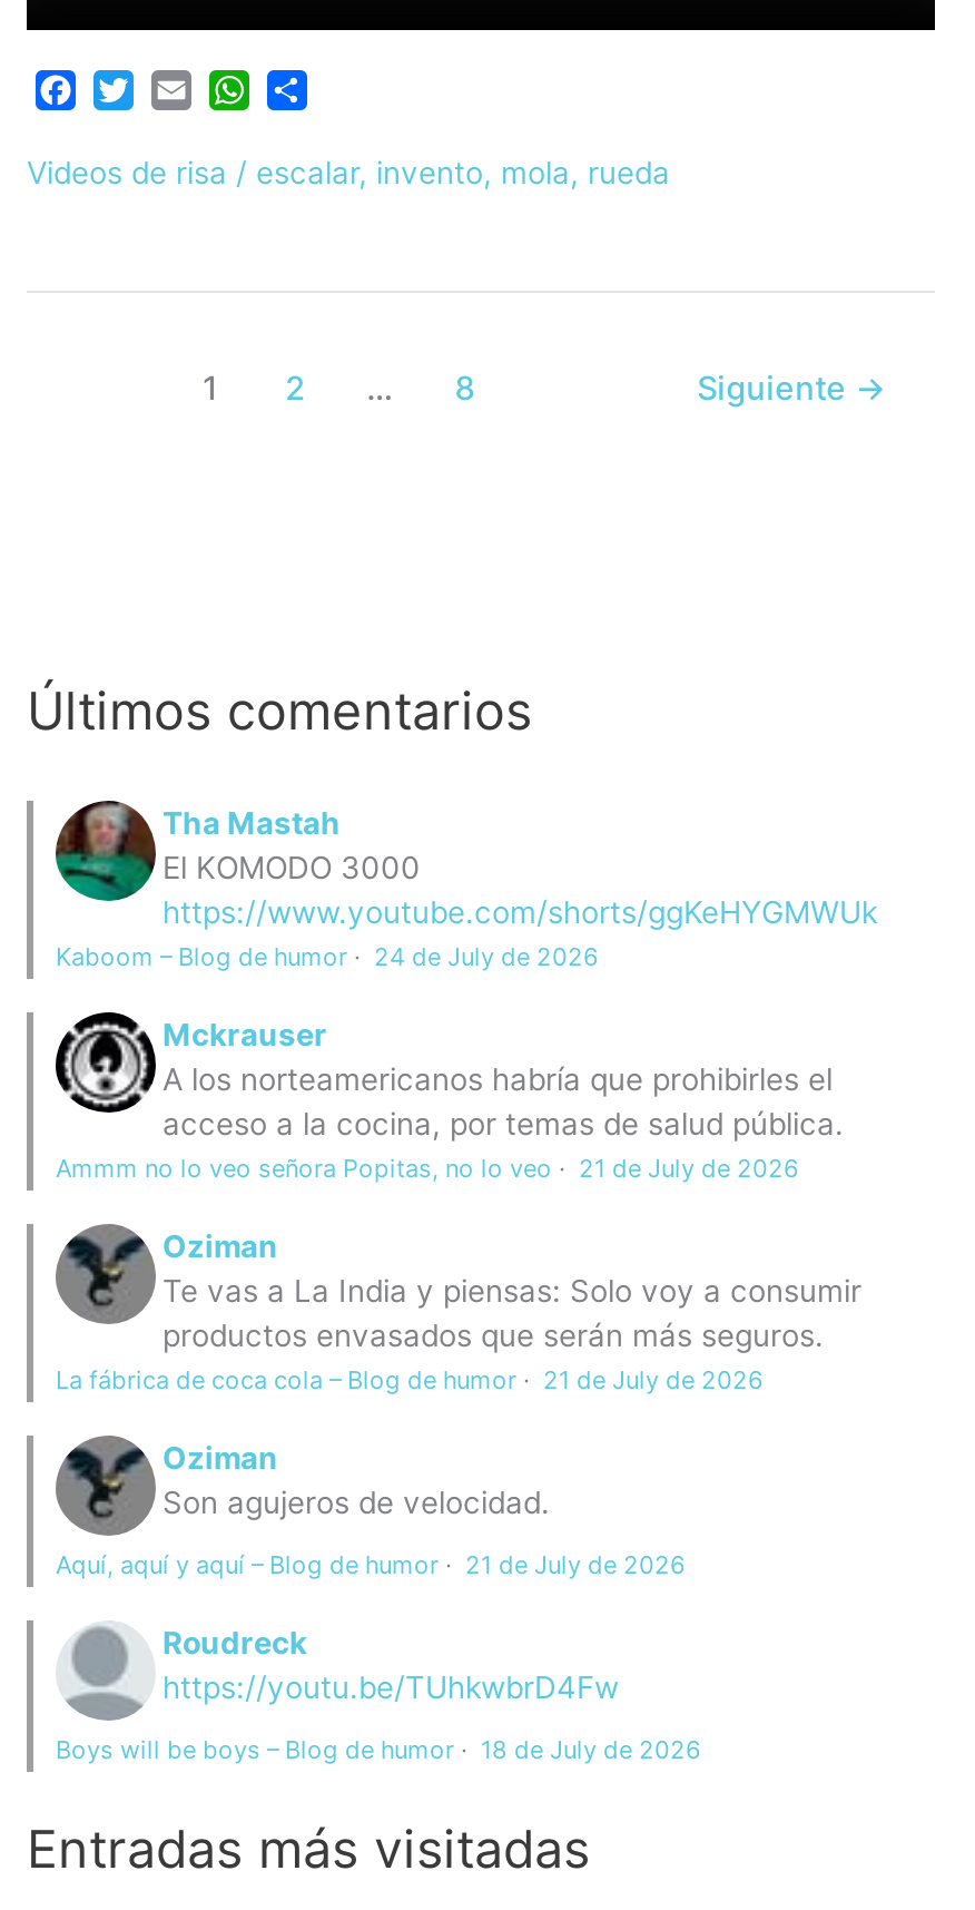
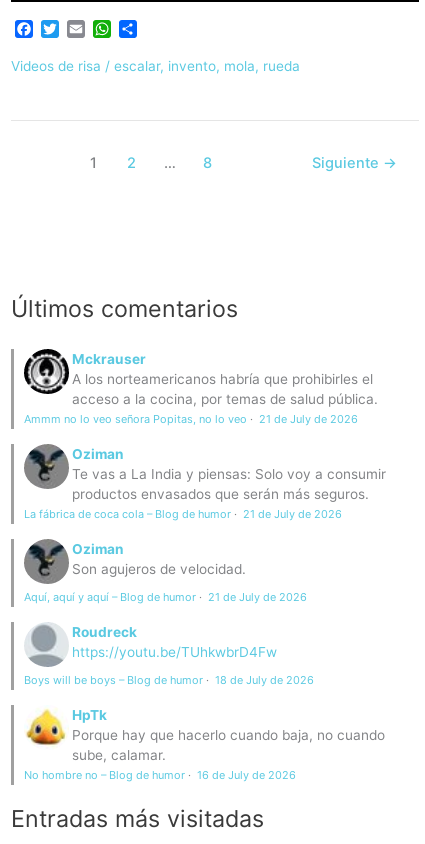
- [image]
- Tha Mastah
- El KOMODO 3000
- https://www.youtube.com/shorts/ggKeHYGMWUk
- Kaboom – Blog de humor · 24 de July de 2026

moved up: [image] | Mckrauser | A los norteamericanos habría que prohibirles el | ... | https://youtu.be/TUhkwbrD4Fw | Boys will be boys – Blog de humor · 18 de July de 2026

+ [image]
+ HpTk
+ Porque hay que hacerlo cuando baja, no cuando
+ sube, calamar.
+ No hombre no – Blog de humor · 16 de July de 2026
